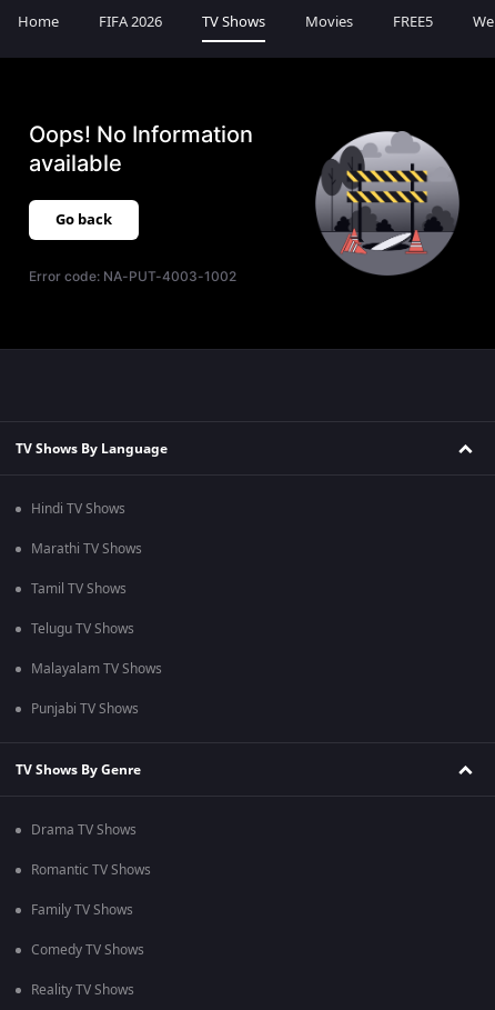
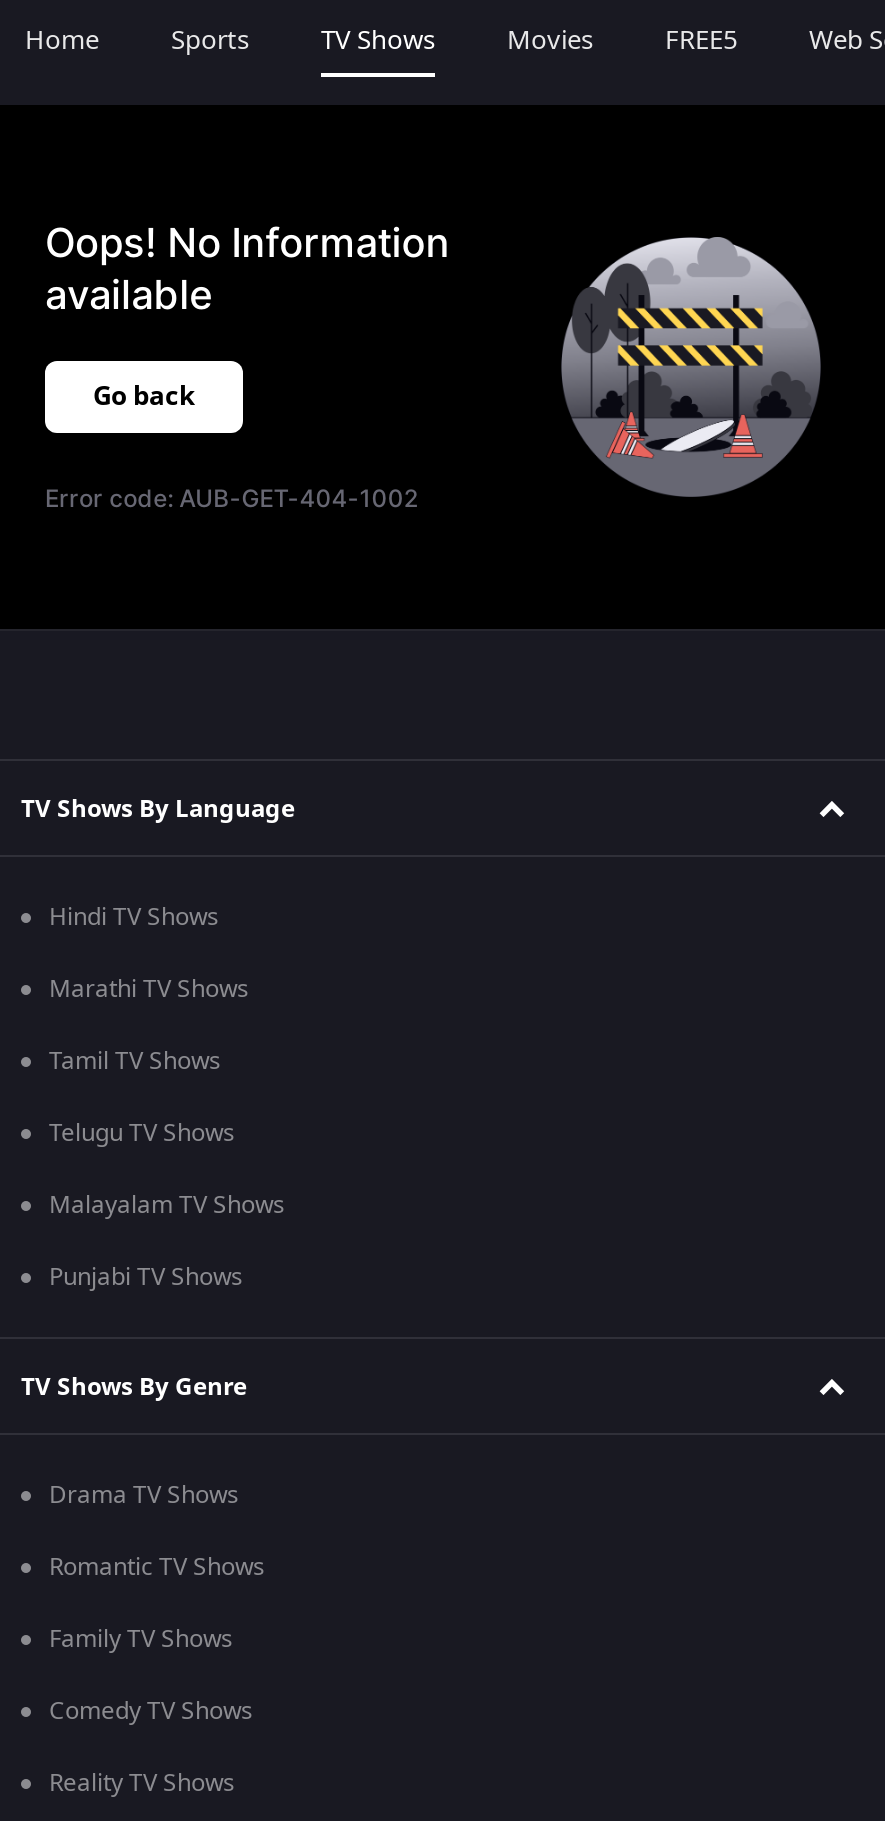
- FIFA 2026
+ Sports

- Error code: NA-PUT-4003-1002
+ Error code: AUB-GET-404-1002
